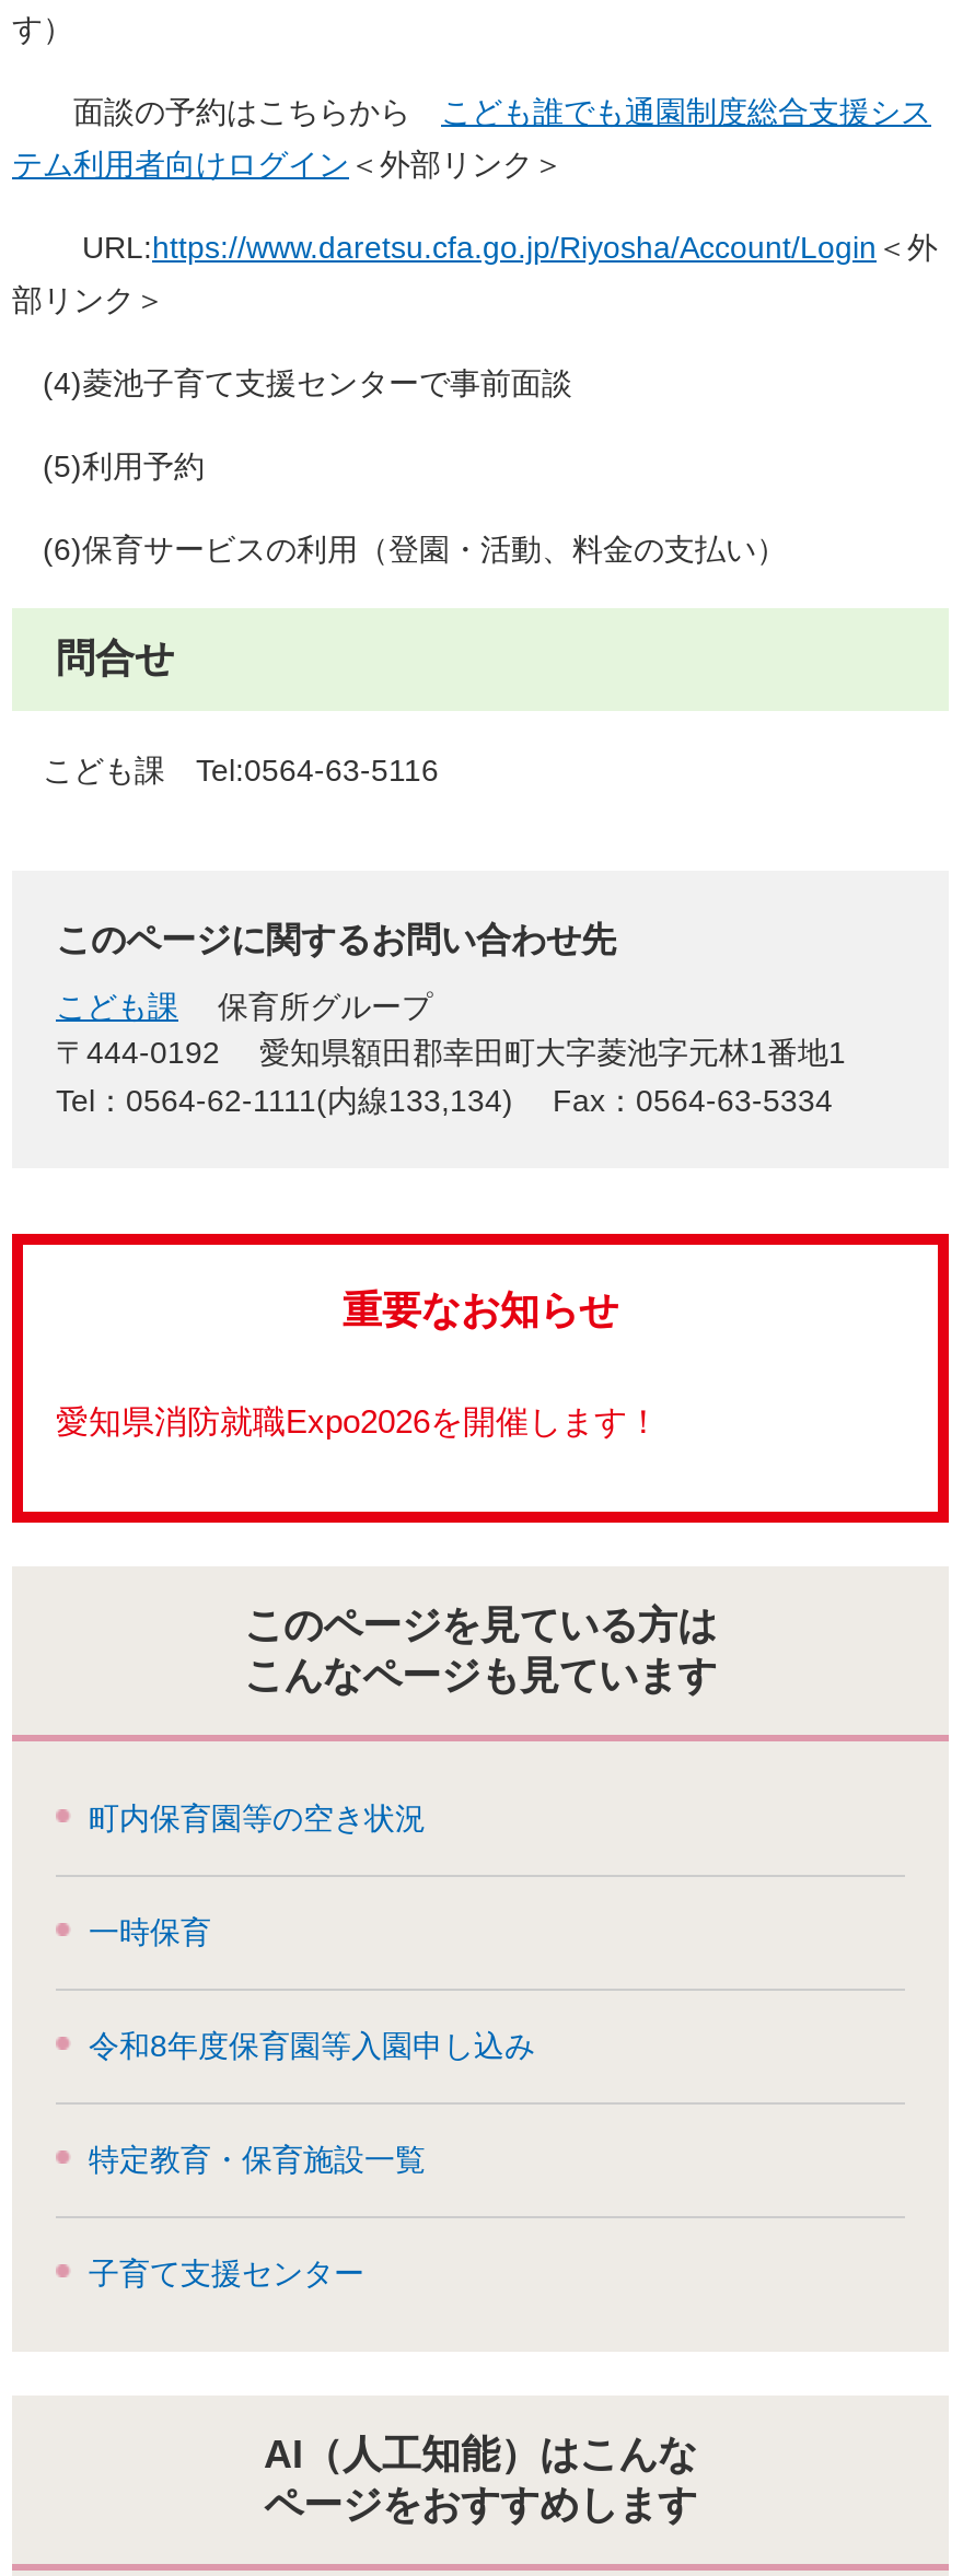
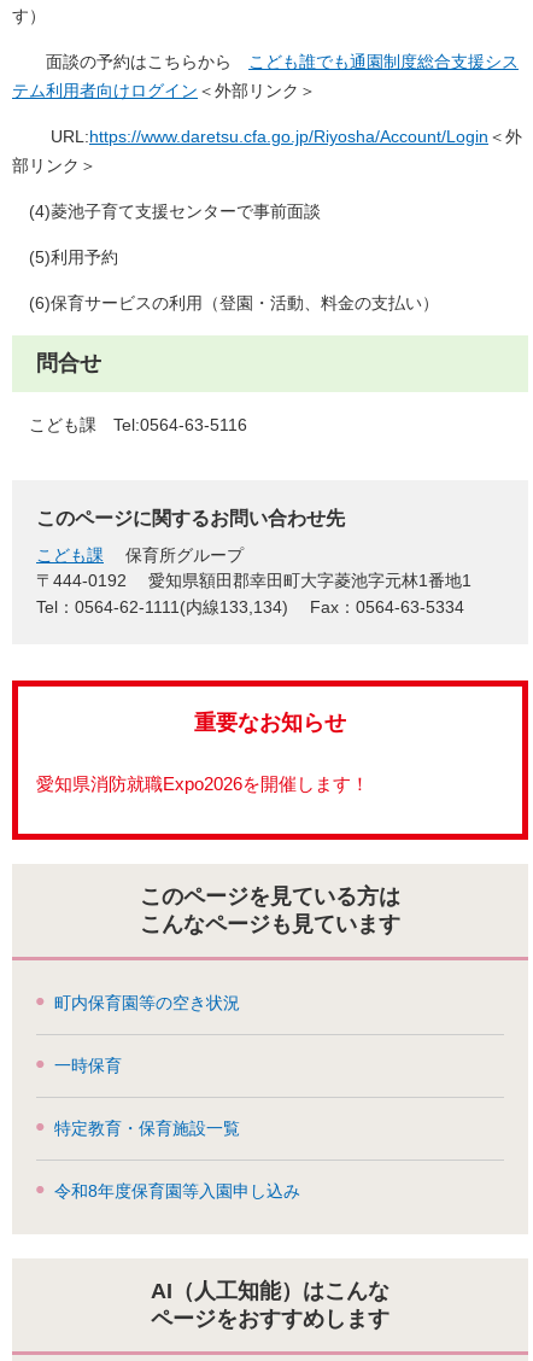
moved down: 令和8年度保育園等入園申し込み

- 子育て支援センター
